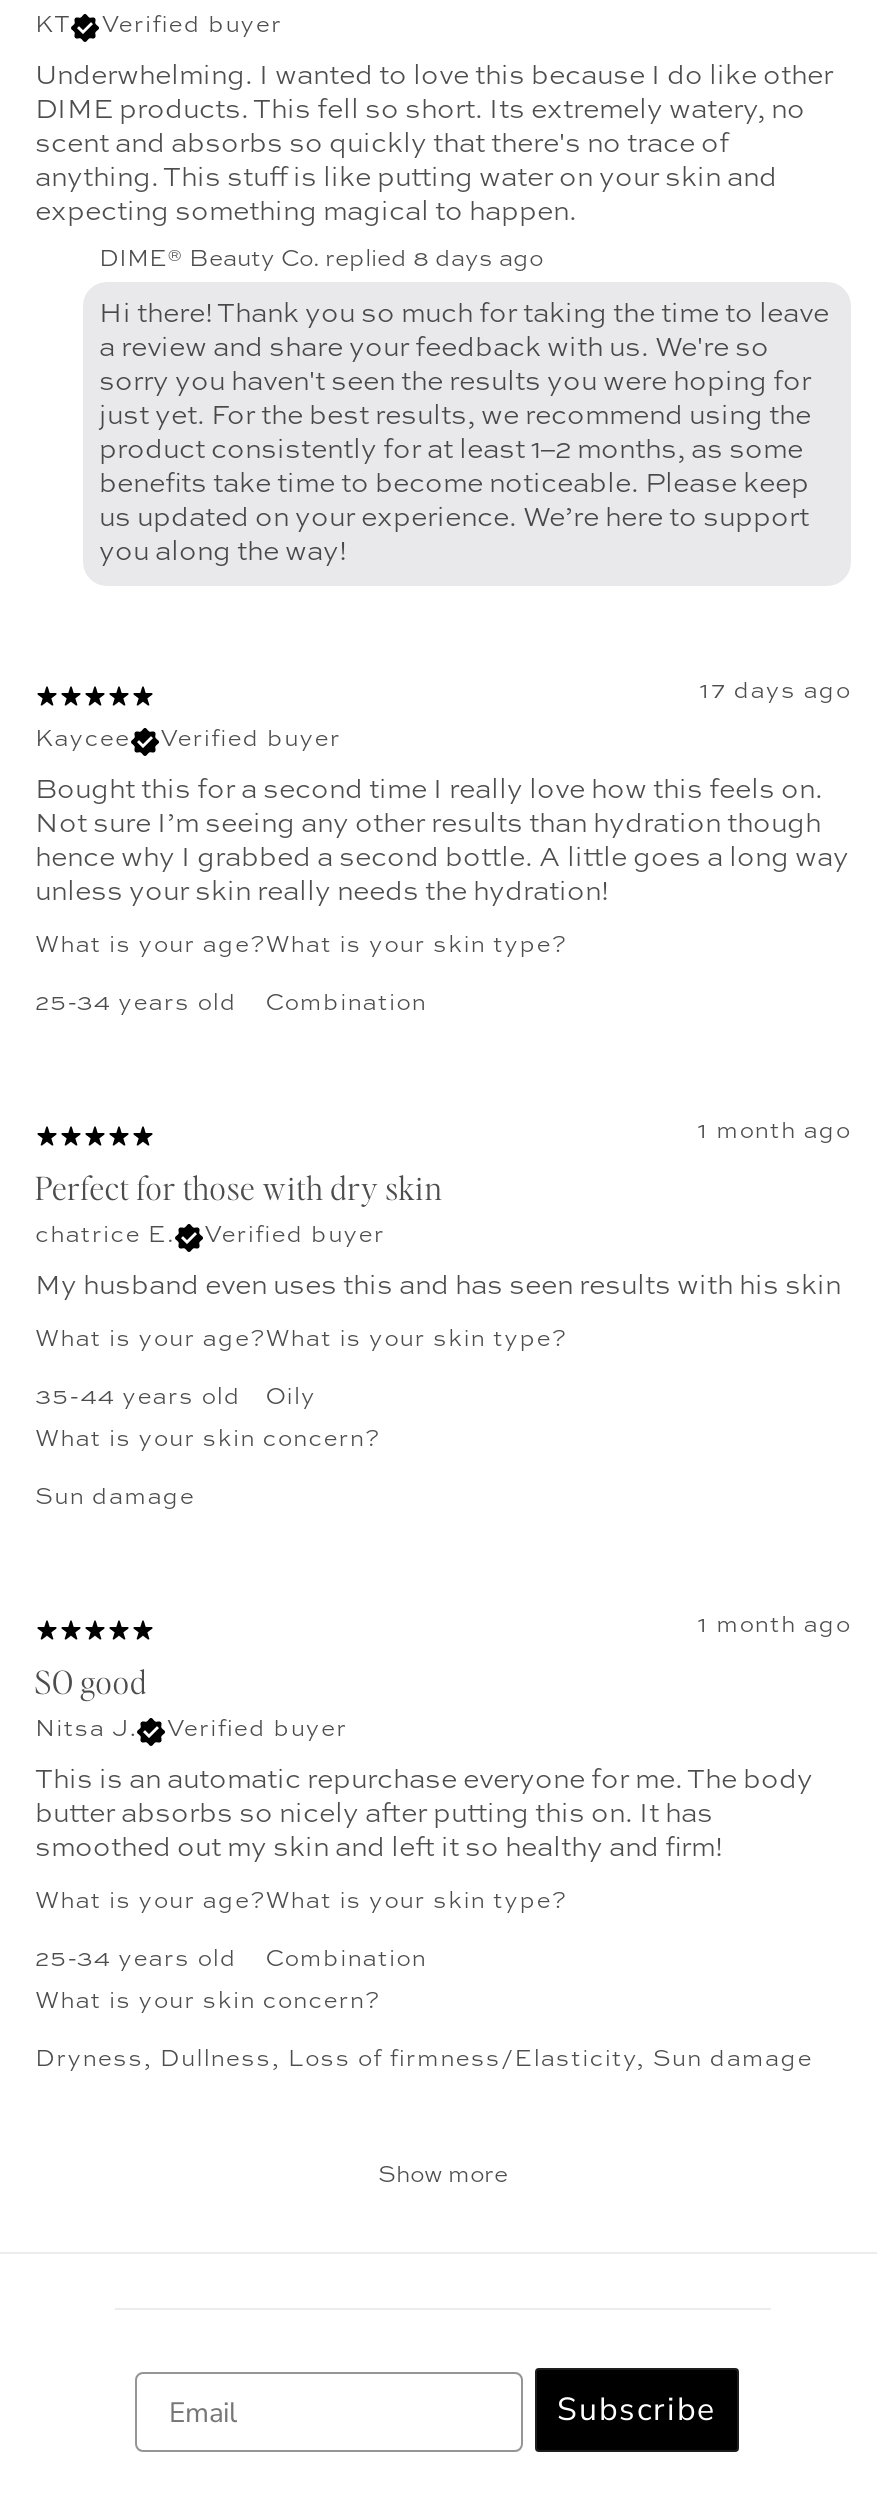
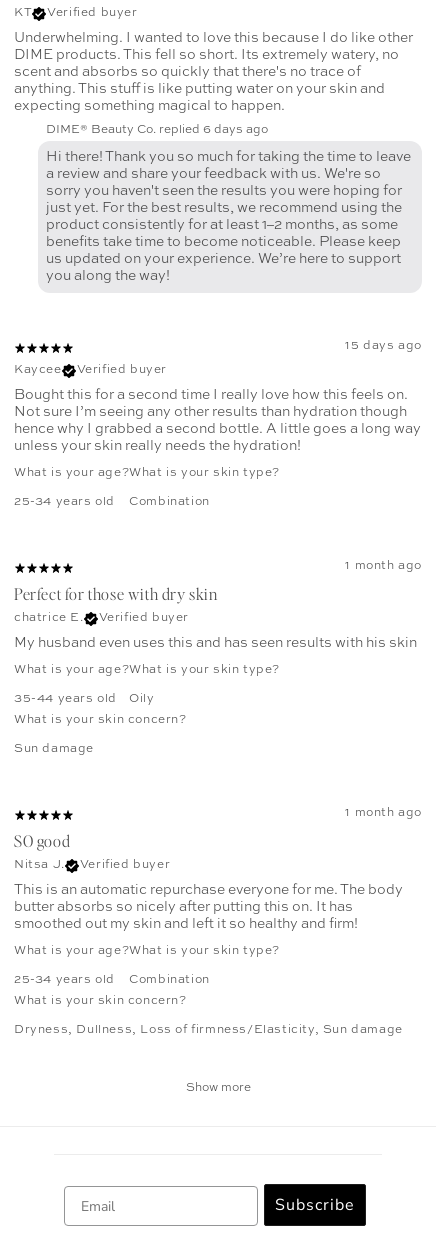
- DIME® Beauty Co. replied 8 days ago
+ DIME® Beauty Co. replied 6 days ago

- 17 days ago
+ 15 days ago
